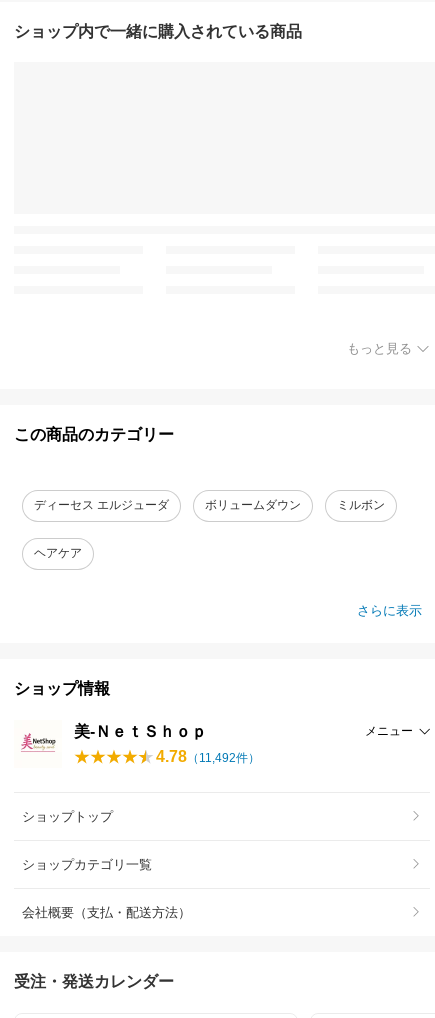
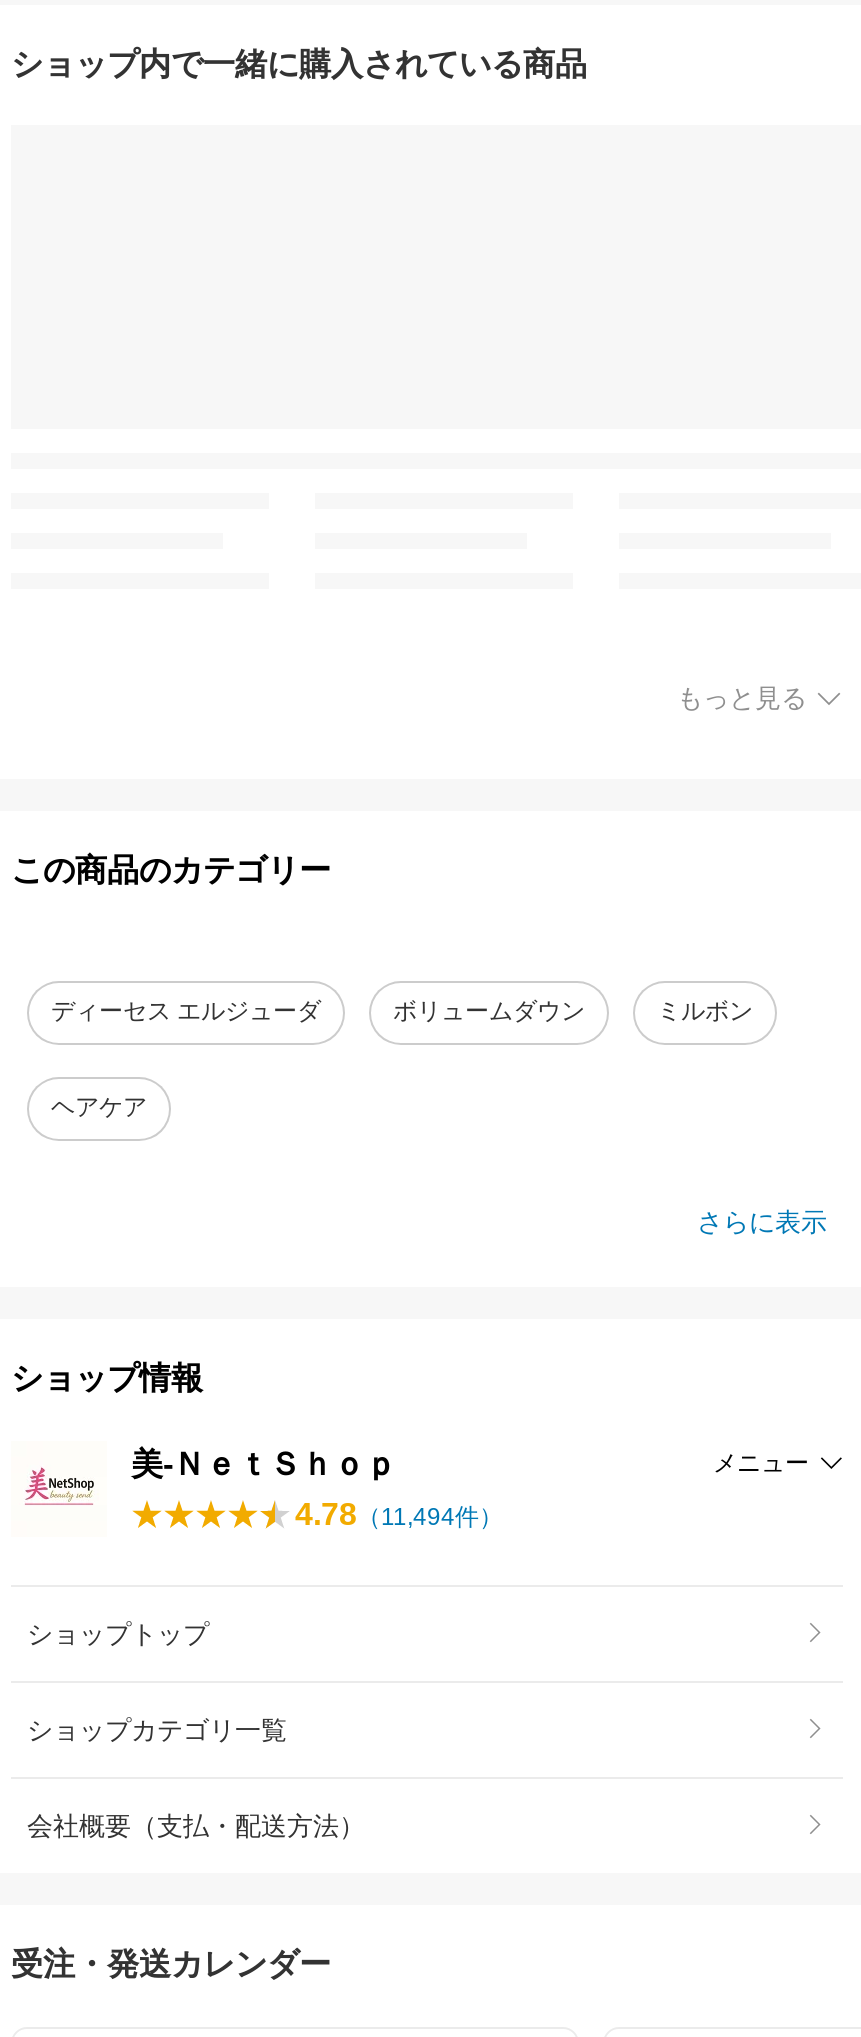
- 4.78（11,492件）
+ 4.78（11,494件）
